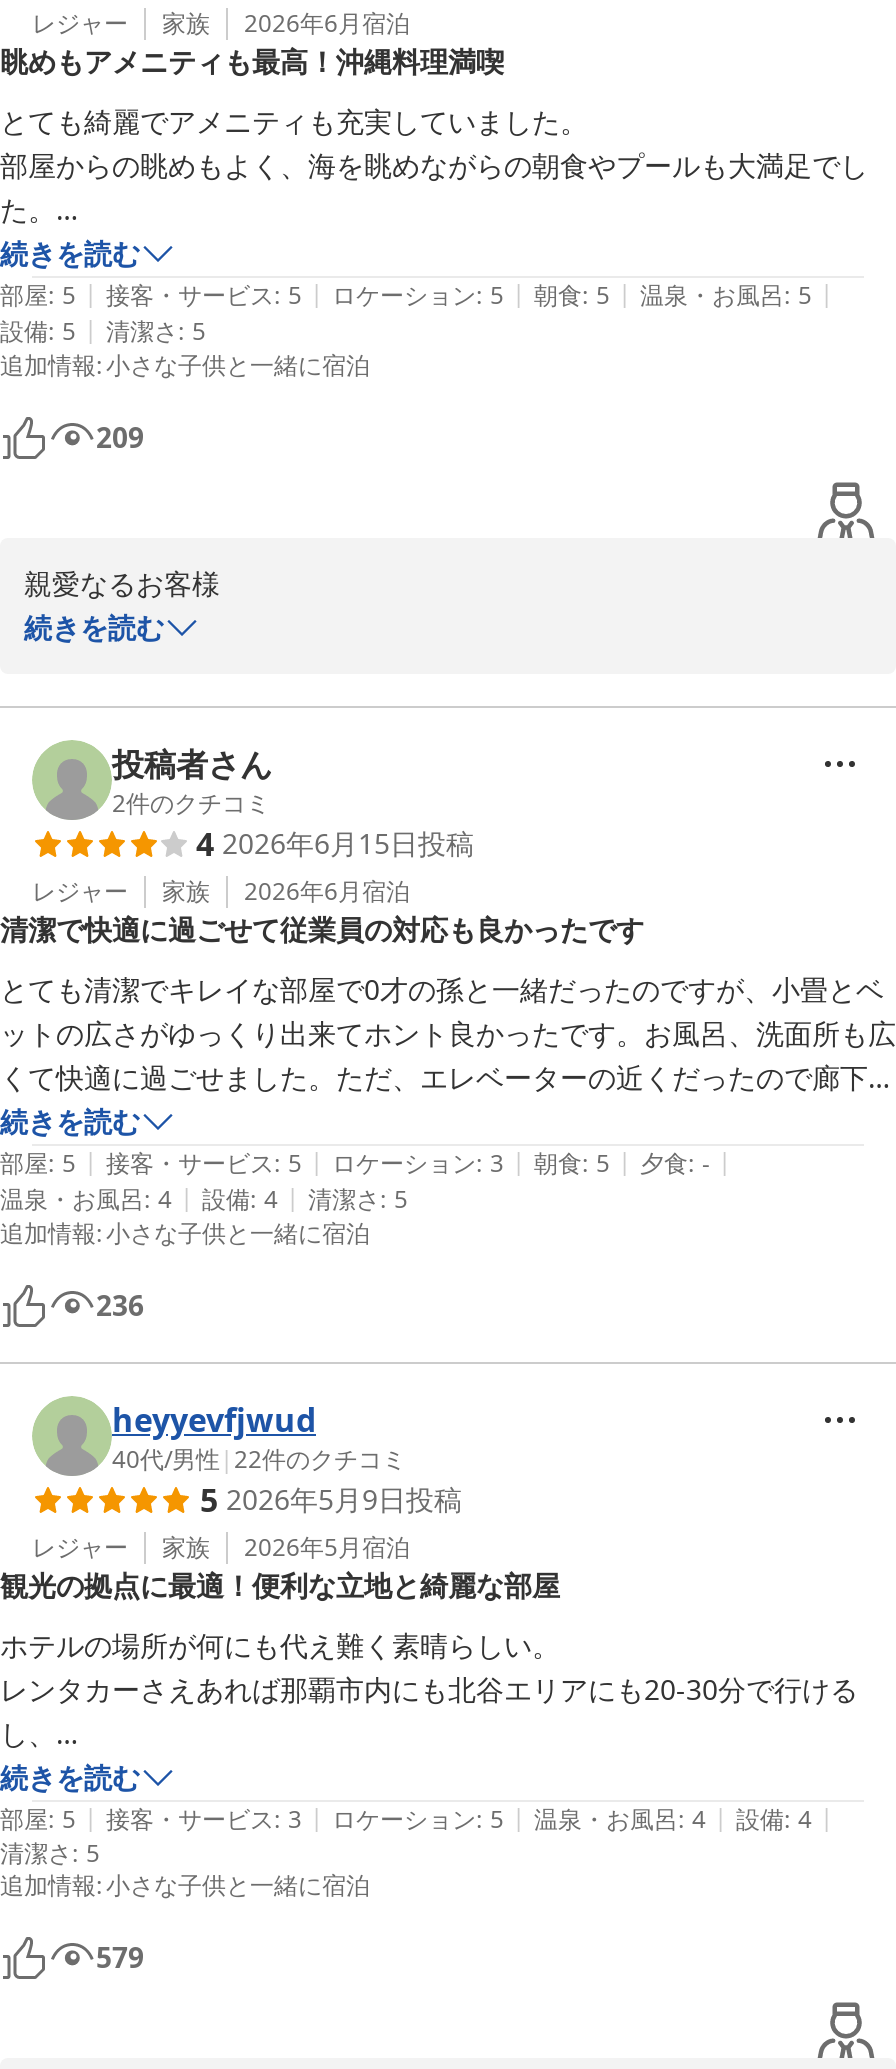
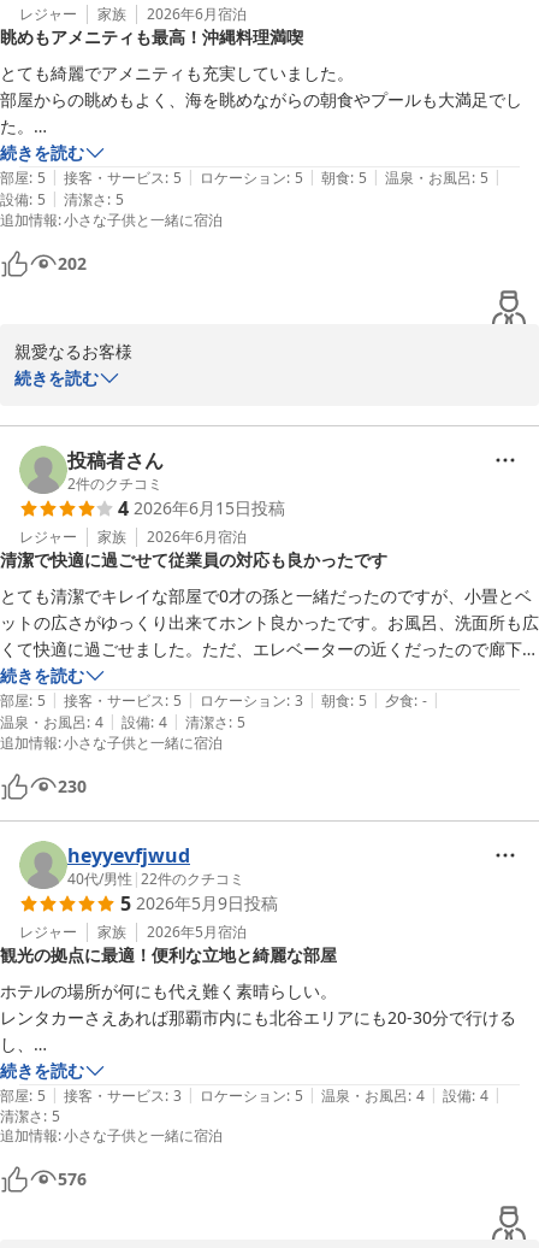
- 209
+ 202

- 236
+ 230

- 579
+ 576
